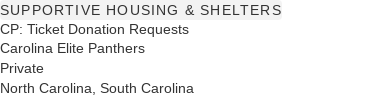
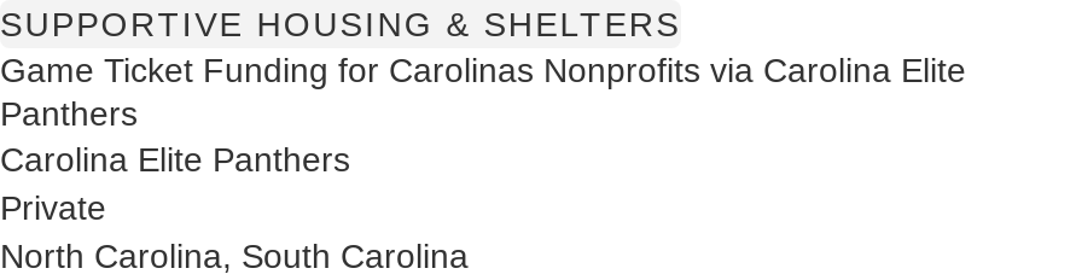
- CP: Ticket Donation Requests
+ Game Ticket Funding for Carolinas Nonprofits via Carolina Elite
+ Panthers
